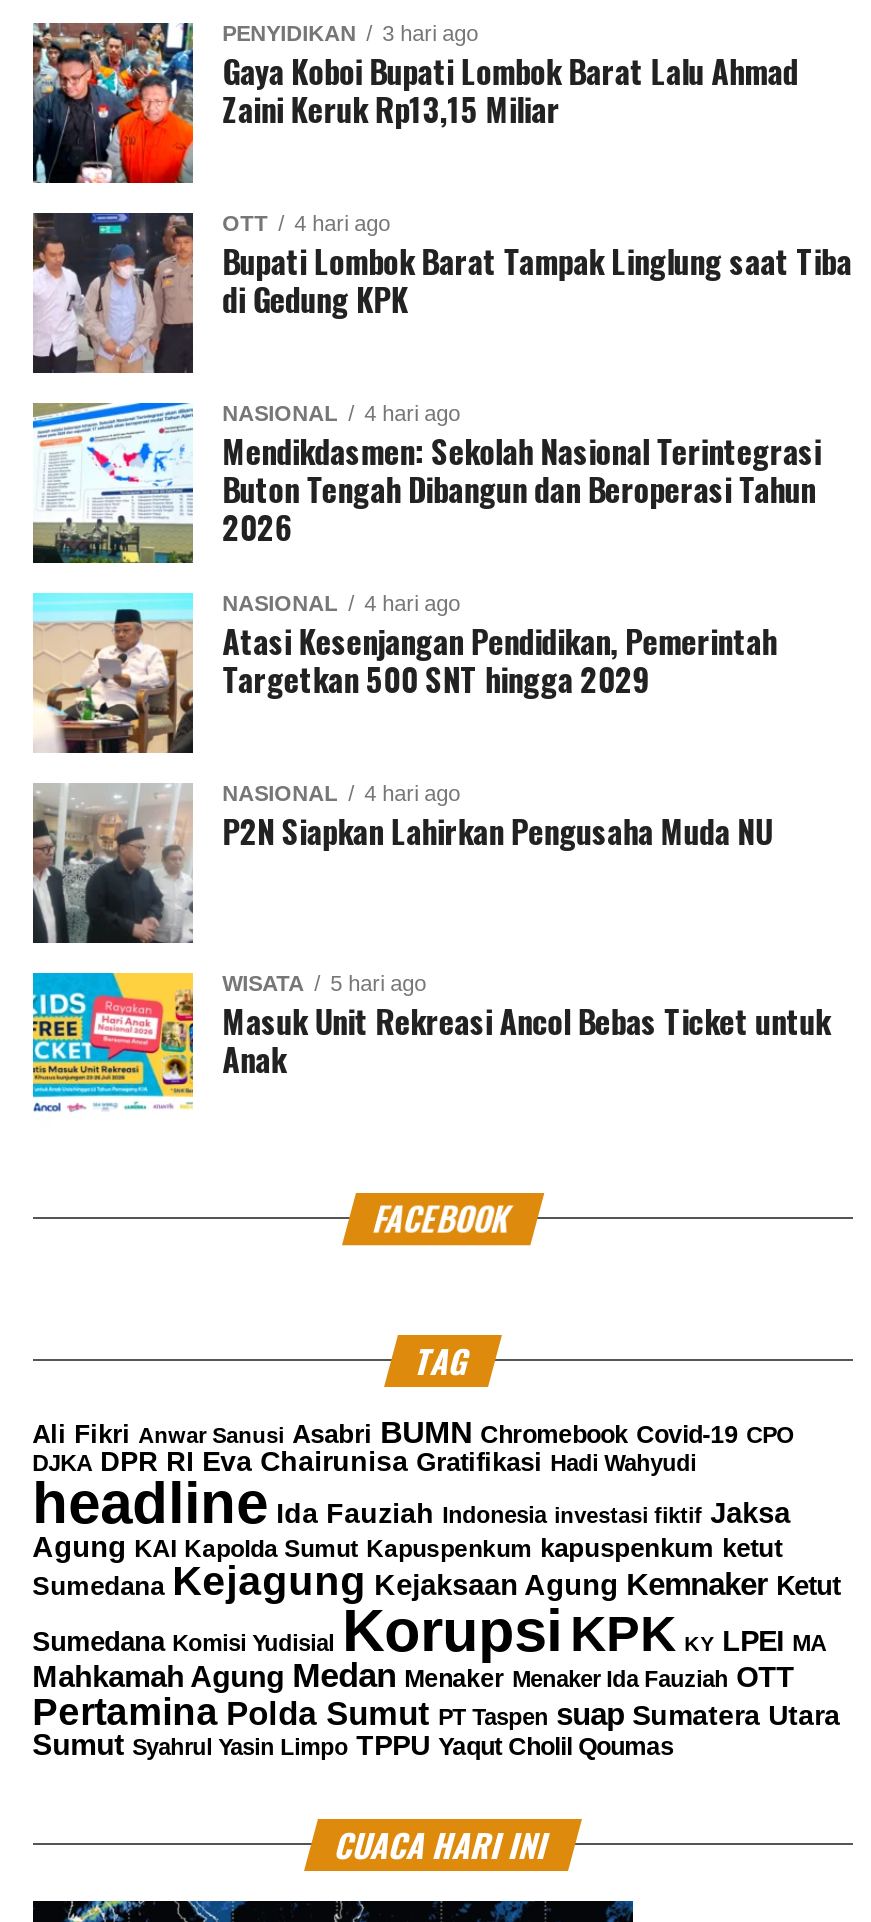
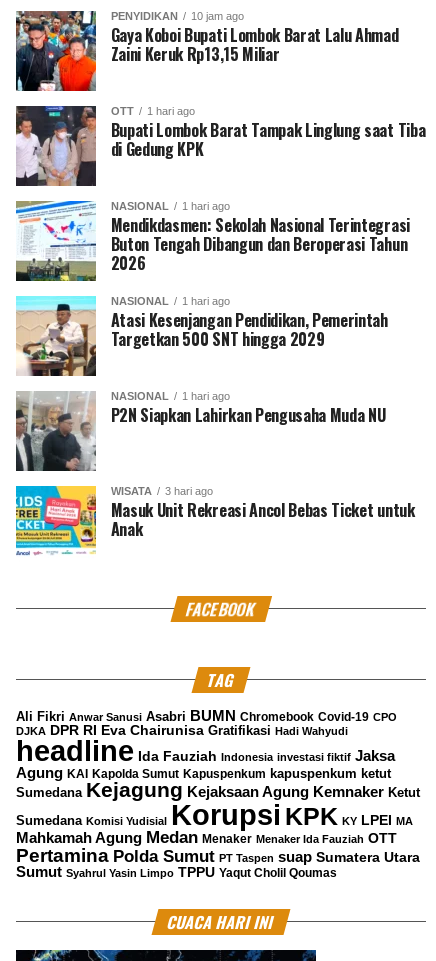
- PENYIDIKAN 3 hari ago
+ PENYIDIKAN 10 jam ago

- OTT 4 hari ago
+ OTT 1 hari ago

- NASIONAL 4 hari ago
+ NASIONAL 1 hari ago

- NASIONAL 4 hari ago
+ NASIONAL 1 hari ago

- NASIONAL 4 hari ago
+ NASIONAL 1 hari ago

- WISATA 5 hari ago
+ WISATA 3 hari ago
